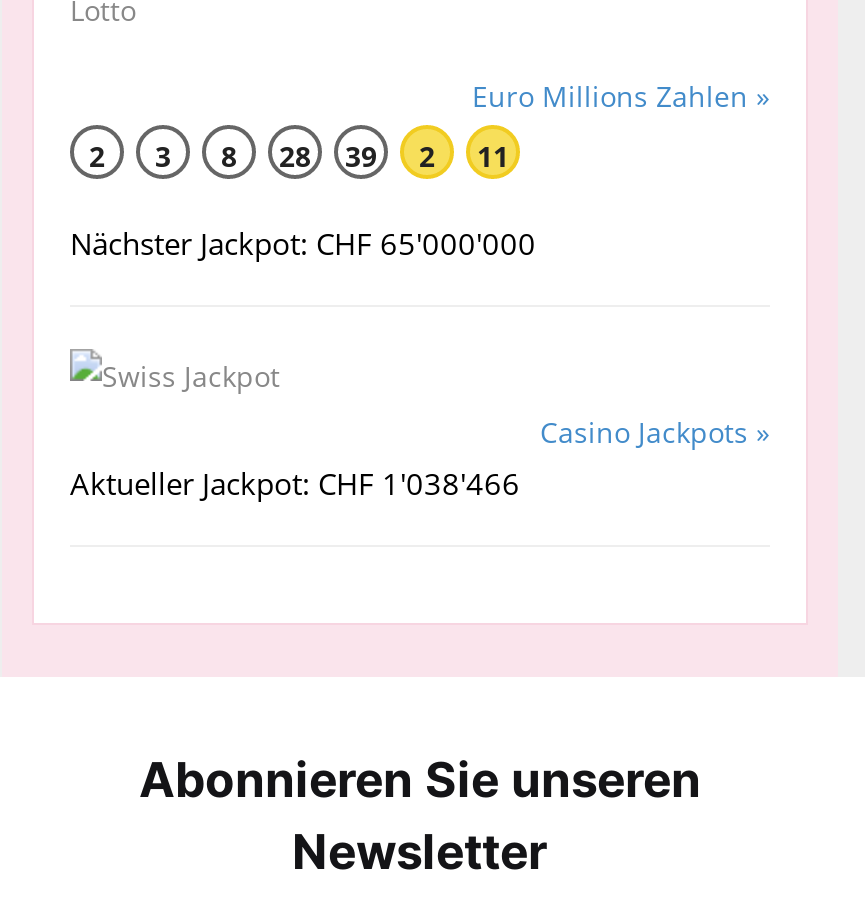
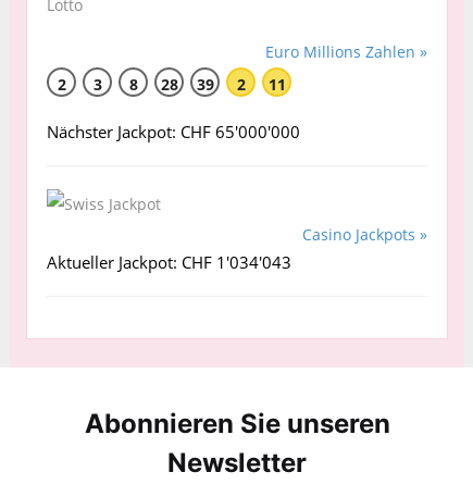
- Aktueller Jackpot: CHF 1'038'466
+ Aktueller Jackpot: CHF 1'034'043
